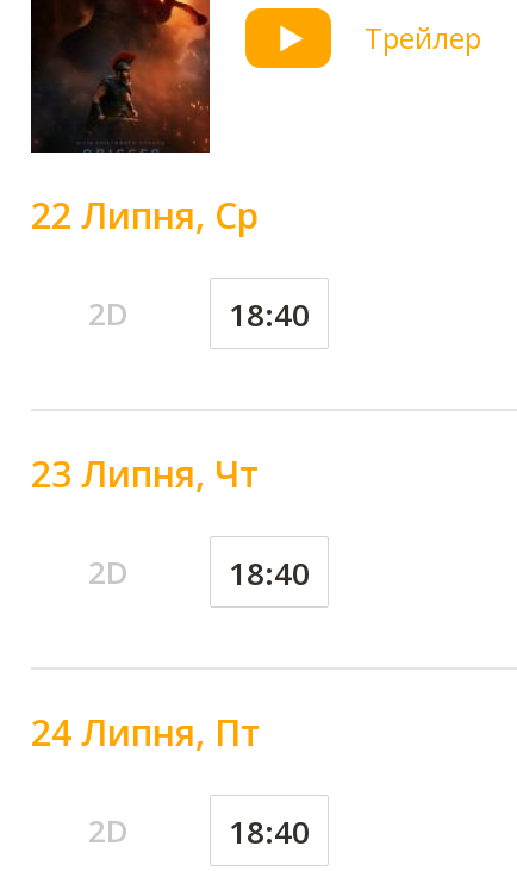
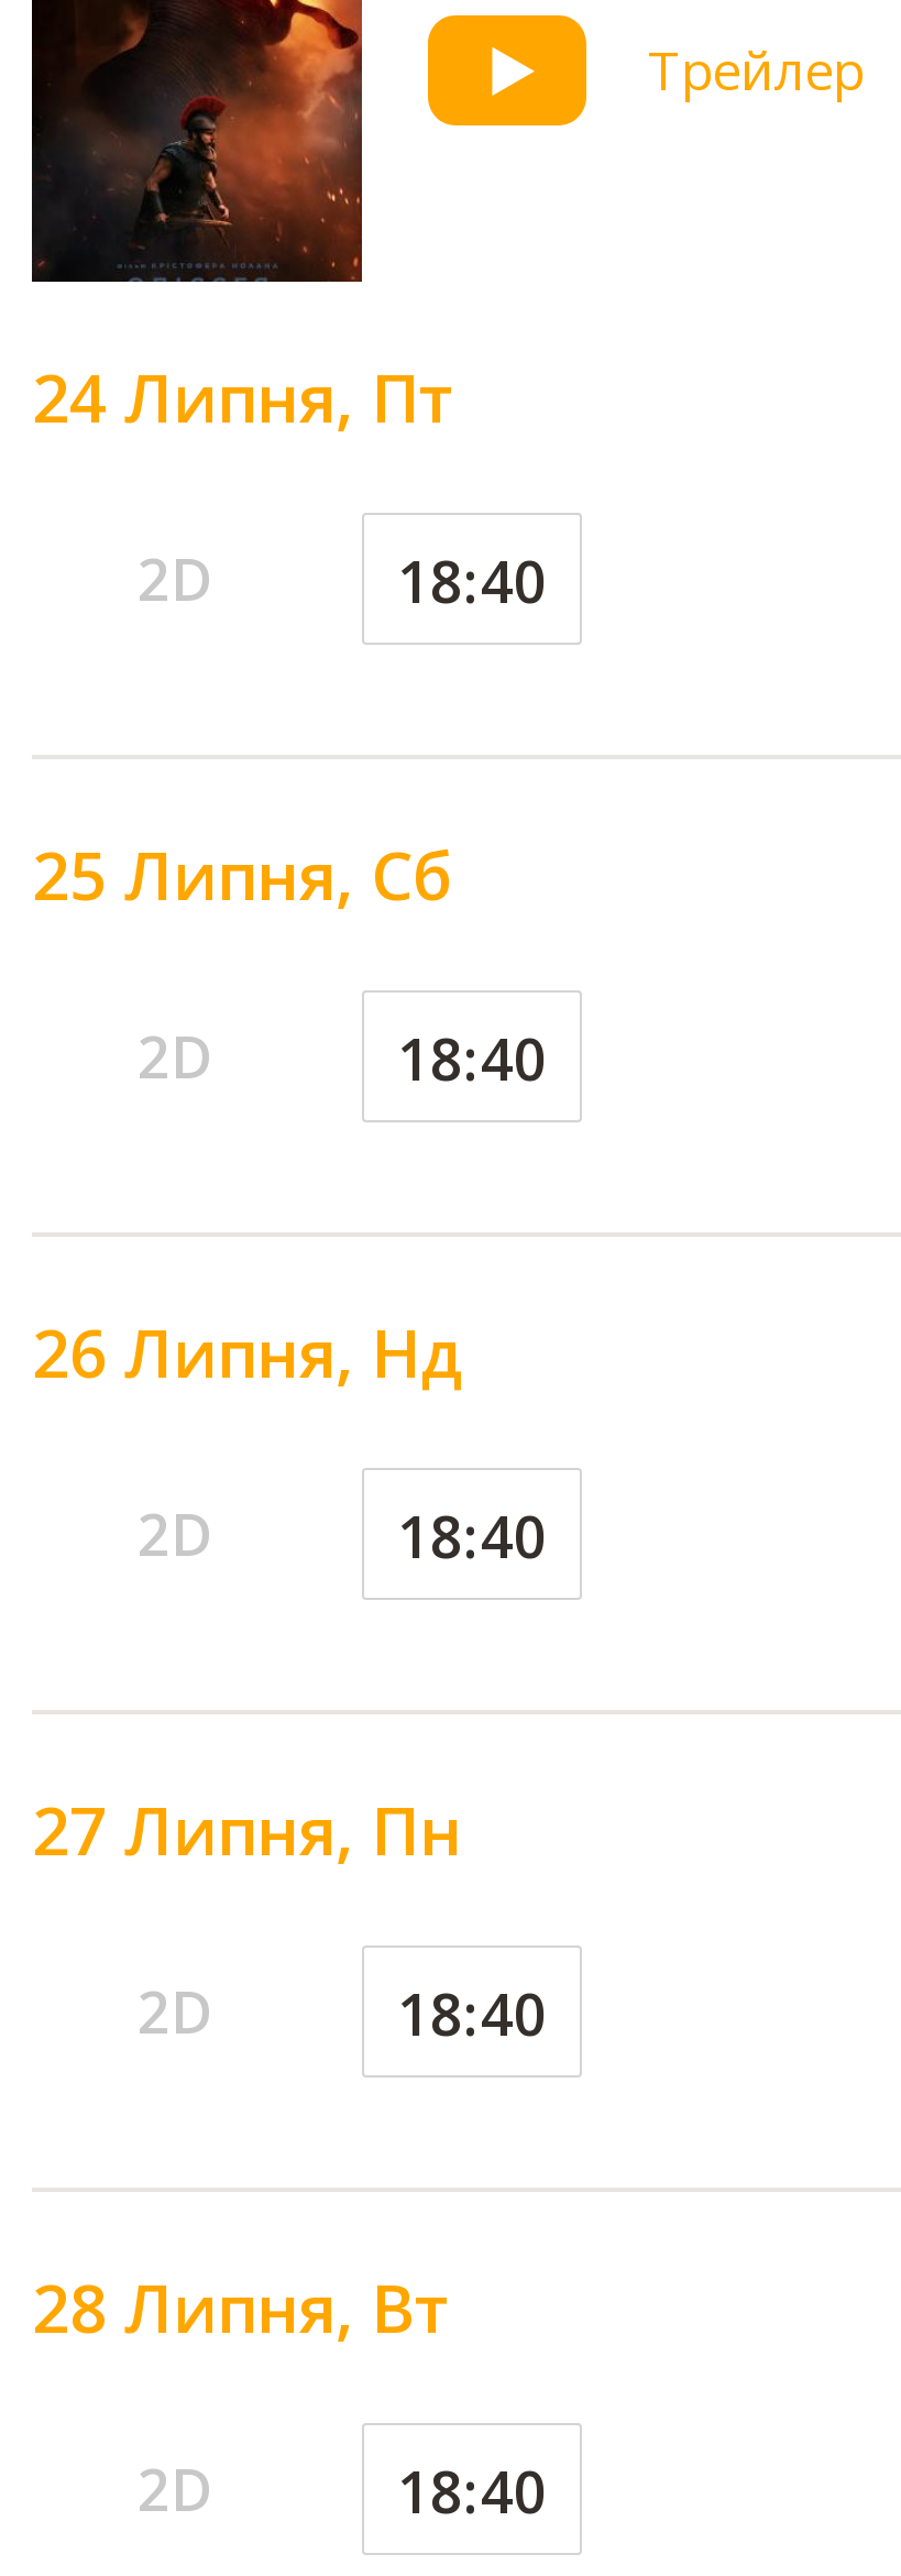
- 22 Липня, Ср
+ 24 Липня, Пт

- 23 Липня, Чт
+ 25 Липня, Сб

- 24 Липня, Пт
+ 26 Липня, Нд
+ 2D
+ 18:40
+ 27 Липня, Пн
+ 2D
+ 18:40
+ 28 Липня, Вт
